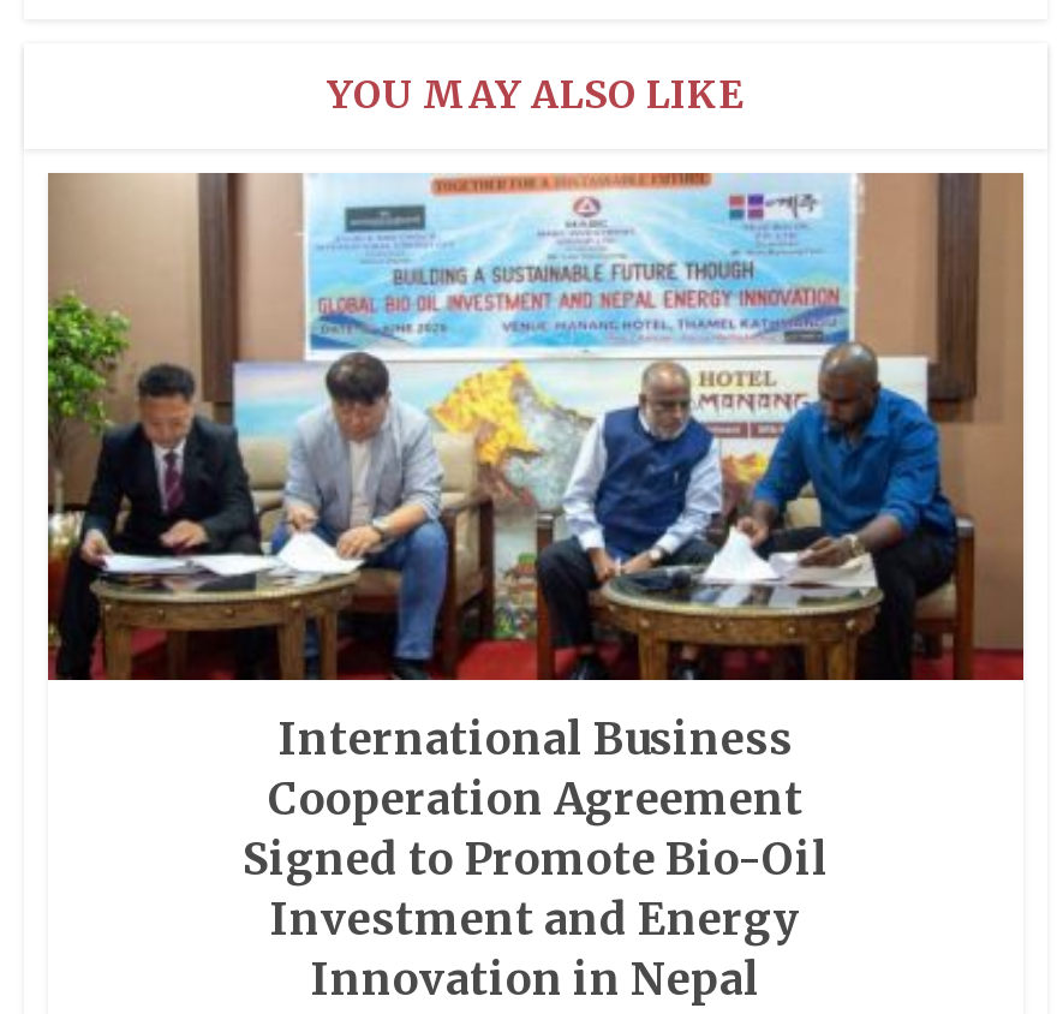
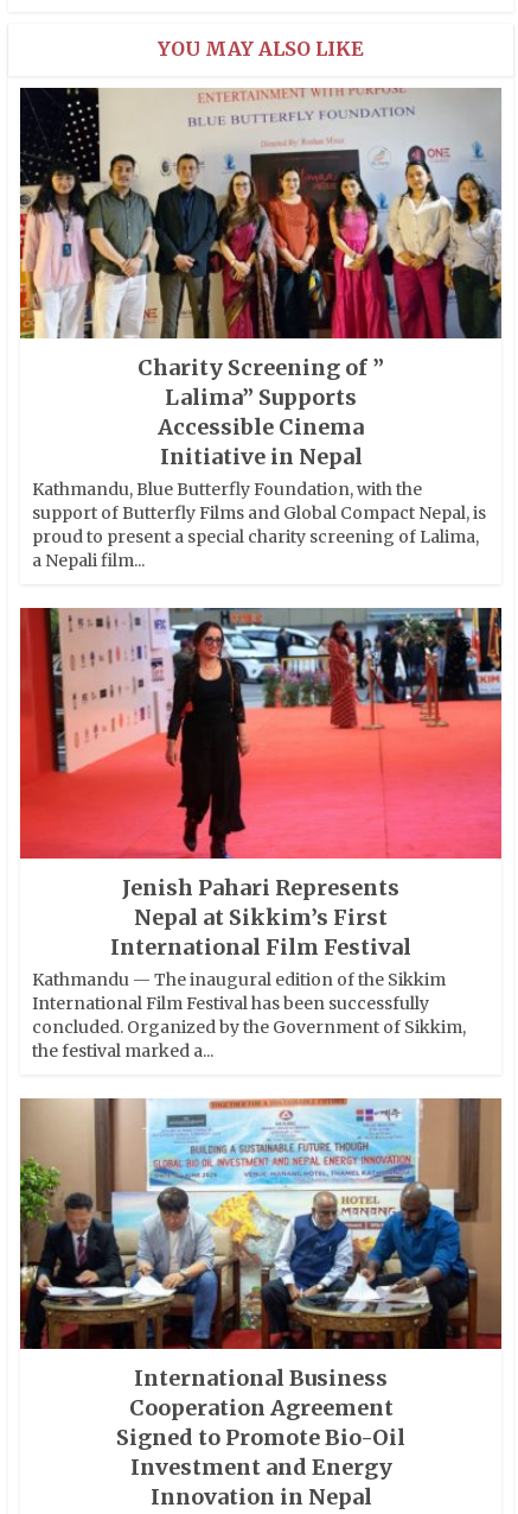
+ [image]
+ Charity Screening of ”
+ Lalima” Supports
+ Accessible Cinema
+ Initiative in Nepal
+ Kathmandu, Blue Butterfly Foundation, with the
+ support of Butterfly Films and Global Compact Nepal, is
+ proud to present a special charity screening of Lalima,
+ a Nepali film...

+ [image]
+ Jenish Pahari Represents
+ Nepal at Sikkim’s First
+ International Film Festival
+ Kathmandu — The inaugural edition of the Sikkim
+ International Film Festival has been successfully
+ concluded. Organized by the Government of Sikkim,
+ the festival marked a...
